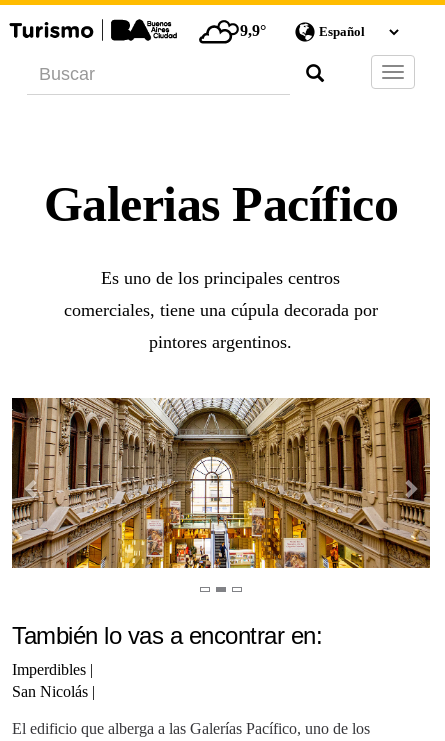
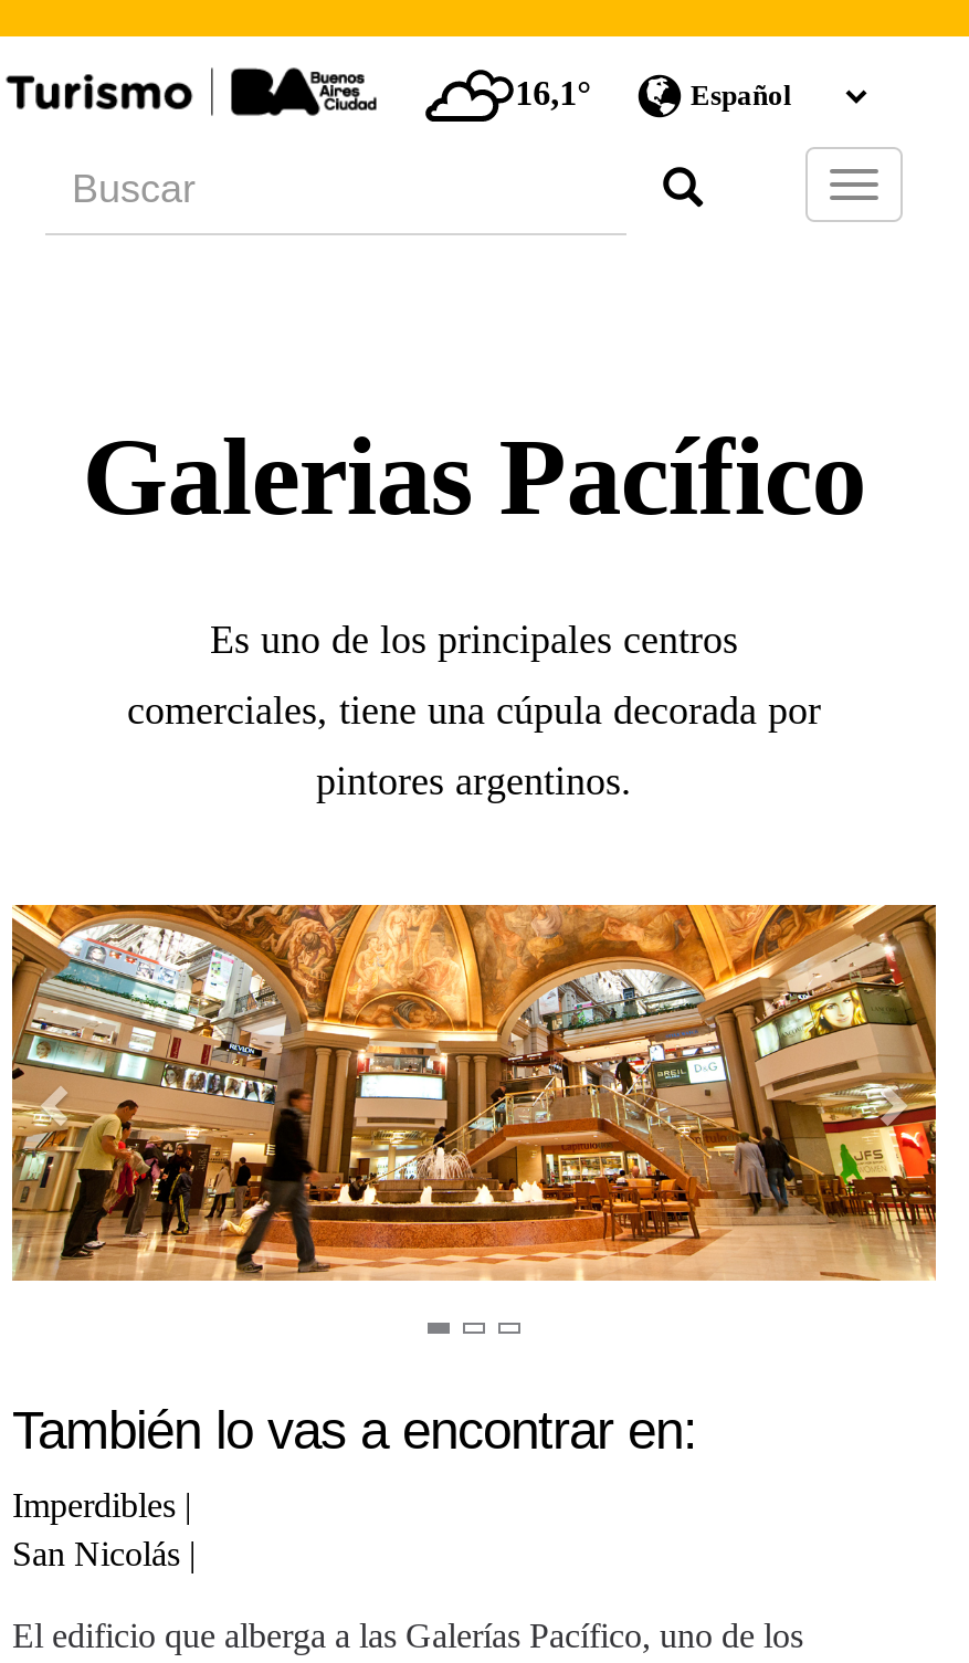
- 9,9°
+ 16,1°

- [image]
+ [image]
